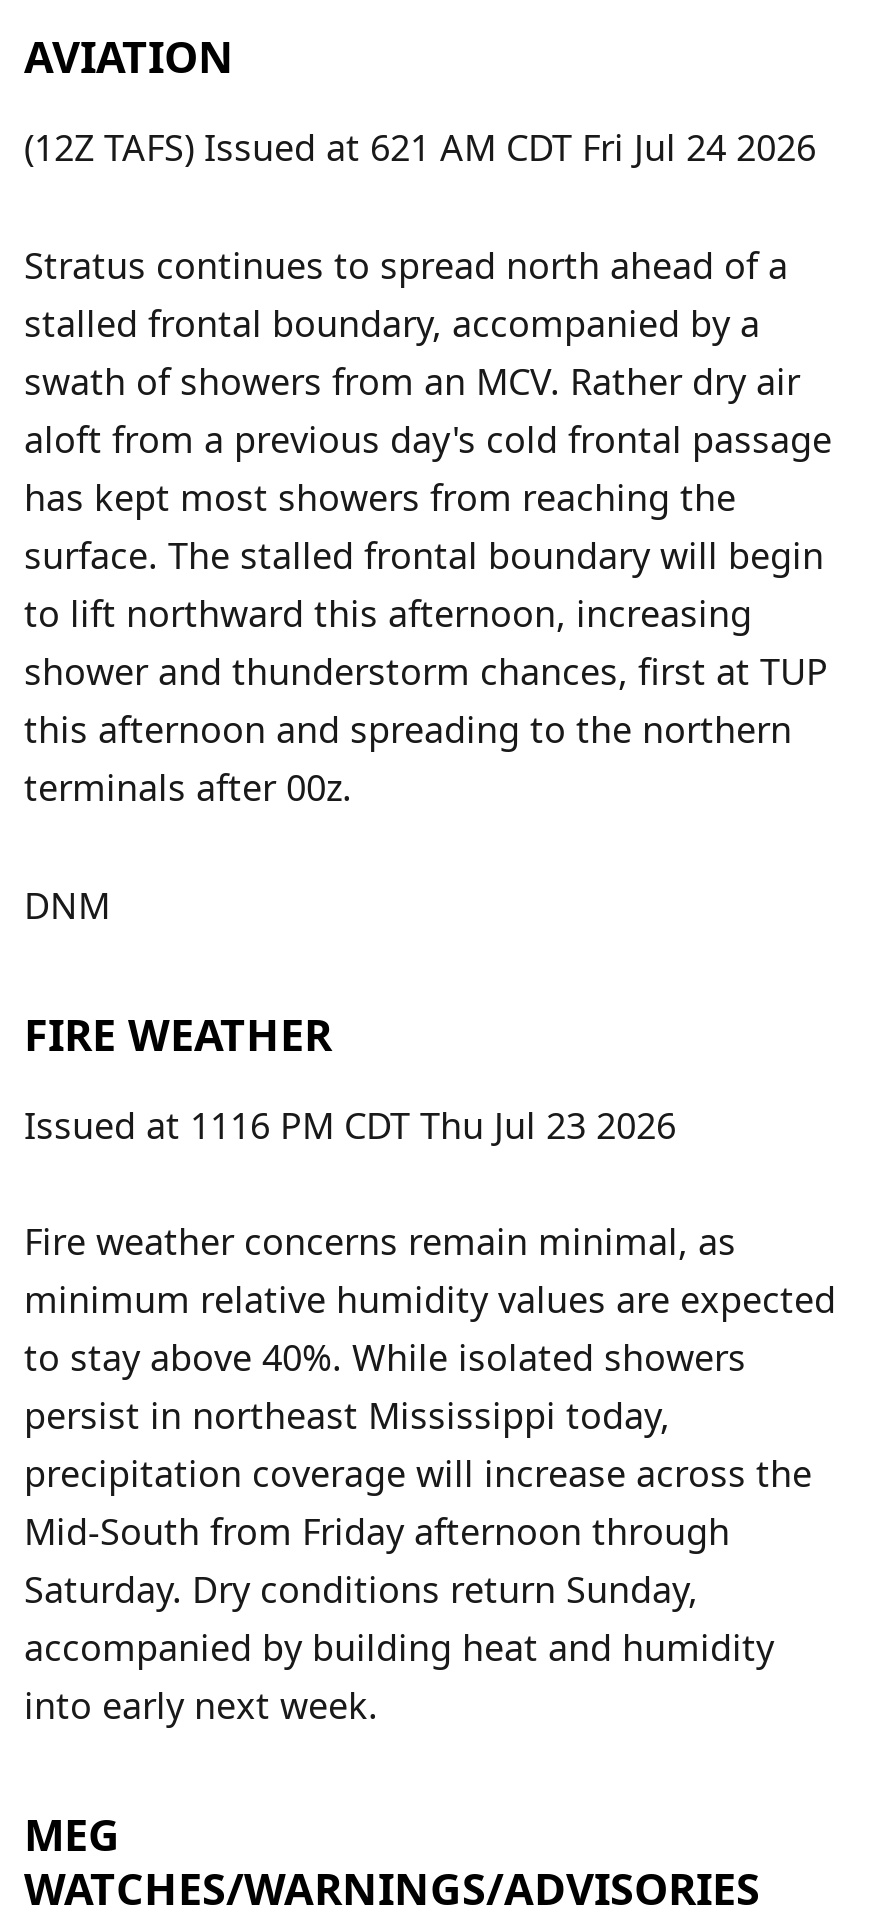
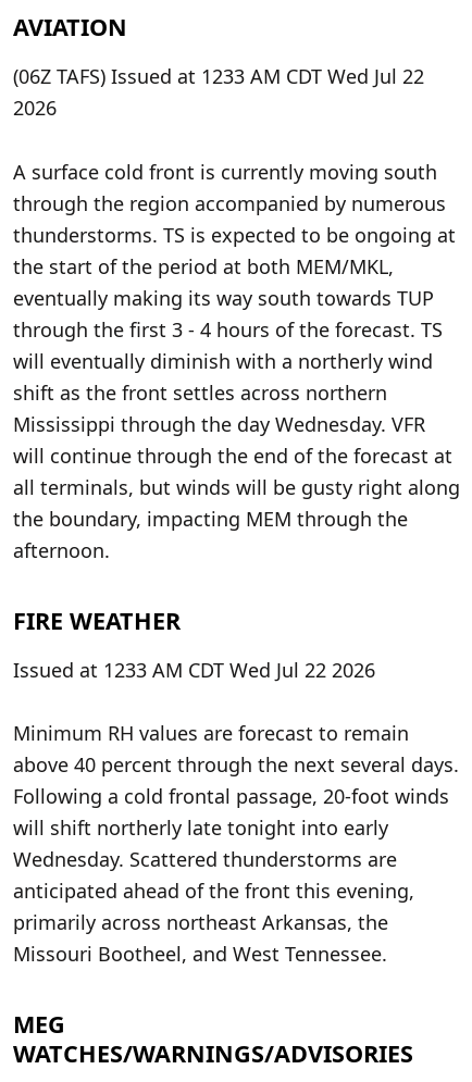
- (12Z TAFS) Issued at 621 AM CDT Fri Jul 24 2026
- Stratus continues to spread north ahead of a
- stalled frontal boundary, accompanied by a
- swath of showers from an MCV. Rather dry air
- aloft from a previous day's cold frontal passage
- has kept most showers from reaching the
- surface. The stalled frontal boundary will begin
- to lift northward this afternoon, increasing
- shower and thunderstorm chances, first at TUP
- this afternoon and spreading to the northern
- terminals after 00z.
- DNM
+ (06Z TAFS) Issued at 1233 AM CDT Wed Jul 22
+ 2026
+ A surface cold front is currently moving south
+ through the region accompanied by numerous
+ thunderstorms. TS is expected to be ongoing at
+ the start of the period at both MEM/MKL,
+ eventually making its way south towards TUP
+ through the first 3 - 4 hours of the forecast. TS
+ will eventually diminish with a northerly wind
+ shift as the front settles across northern
+ Mississippi through the day Wednesday. VFR
+ will continue through the end of the forecast at
+ all terminals, but winds will be gusty right along
+ the boundary, impacting MEM through the
+ afternoon.

moved down: FIRE WEATHER

- Issued at 1116 PM CDT Thu Jul 23 2026
+ Issued at 1233 AM CDT Wed Jul 22 2026

- Fire weather concerns remain minimal, as
- minimum relative humidity values are expected
- to stay above 40%. While isolated showers
- persist in northeast Mississippi today,
- precipitation coverage will increase across the
- Mid-South from Friday afternoon through
- Saturday. Dry conditions return Sunday,
- accompanied by building heat and humidity
- into early next week.
+ Minimum RH values are forecast to remain
+ above 40 percent through the next several days.
+ Following a cold frontal passage, 20-foot winds
+ will shift northerly late tonight into early
+ Wednesday. Scattered thunderstorms are
+ anticipated ahead of the front this evening,
+ primarily across northeast Arkansas, the
+ Missouri Bootheel, and West Tennessee.
